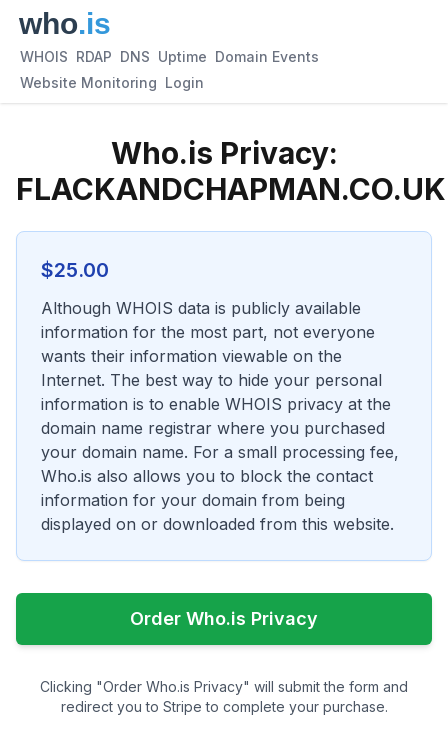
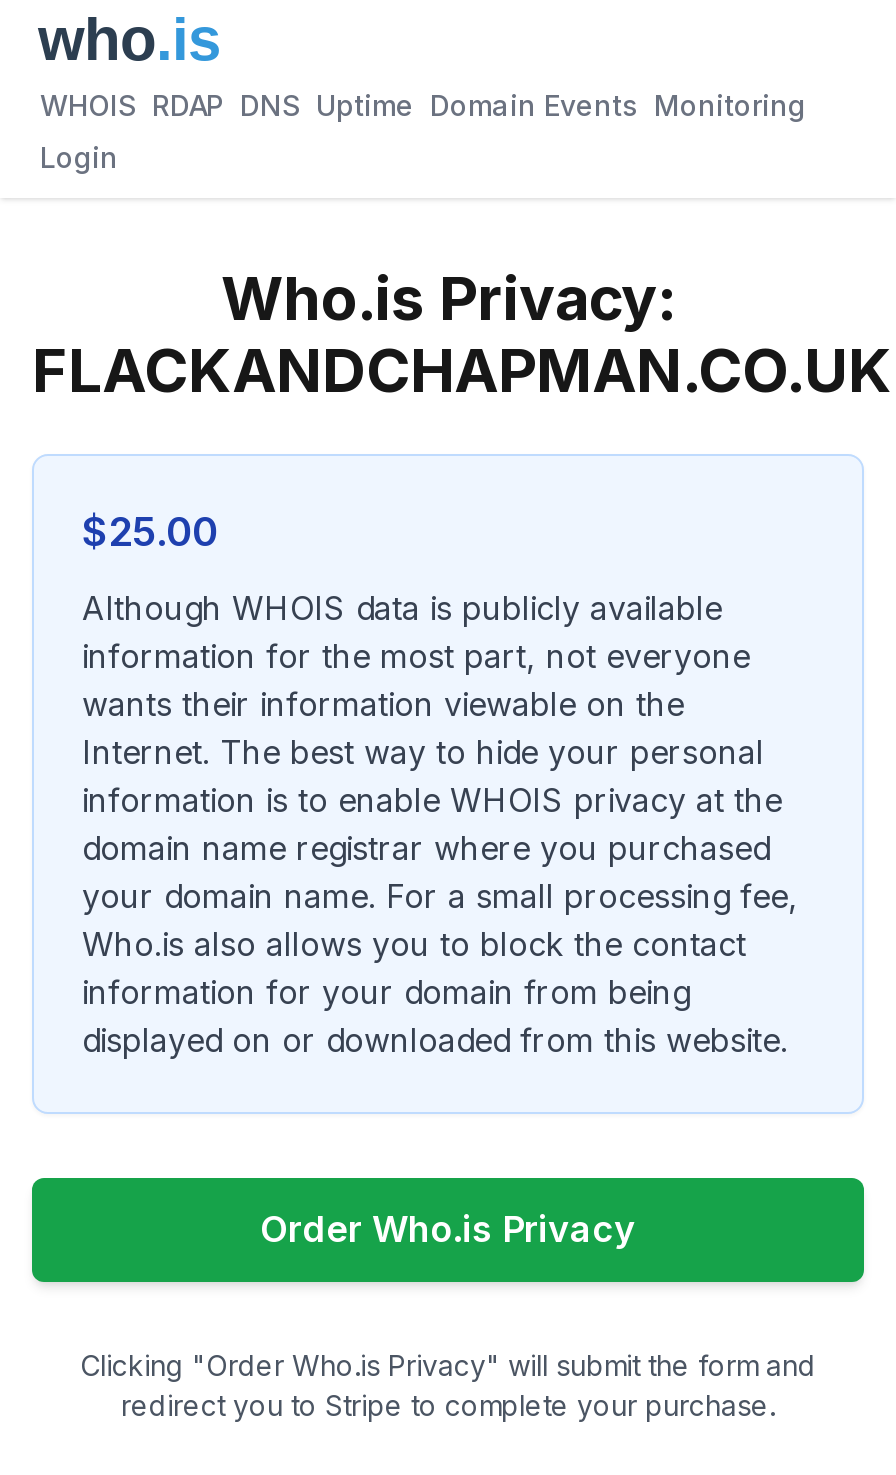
- WHOIS RDAP DNS Uptime Domain Events
+ WHOIS RDAP DNS Uptime Domain Events Monitoring

- Website Monitoring Login
+ Login
